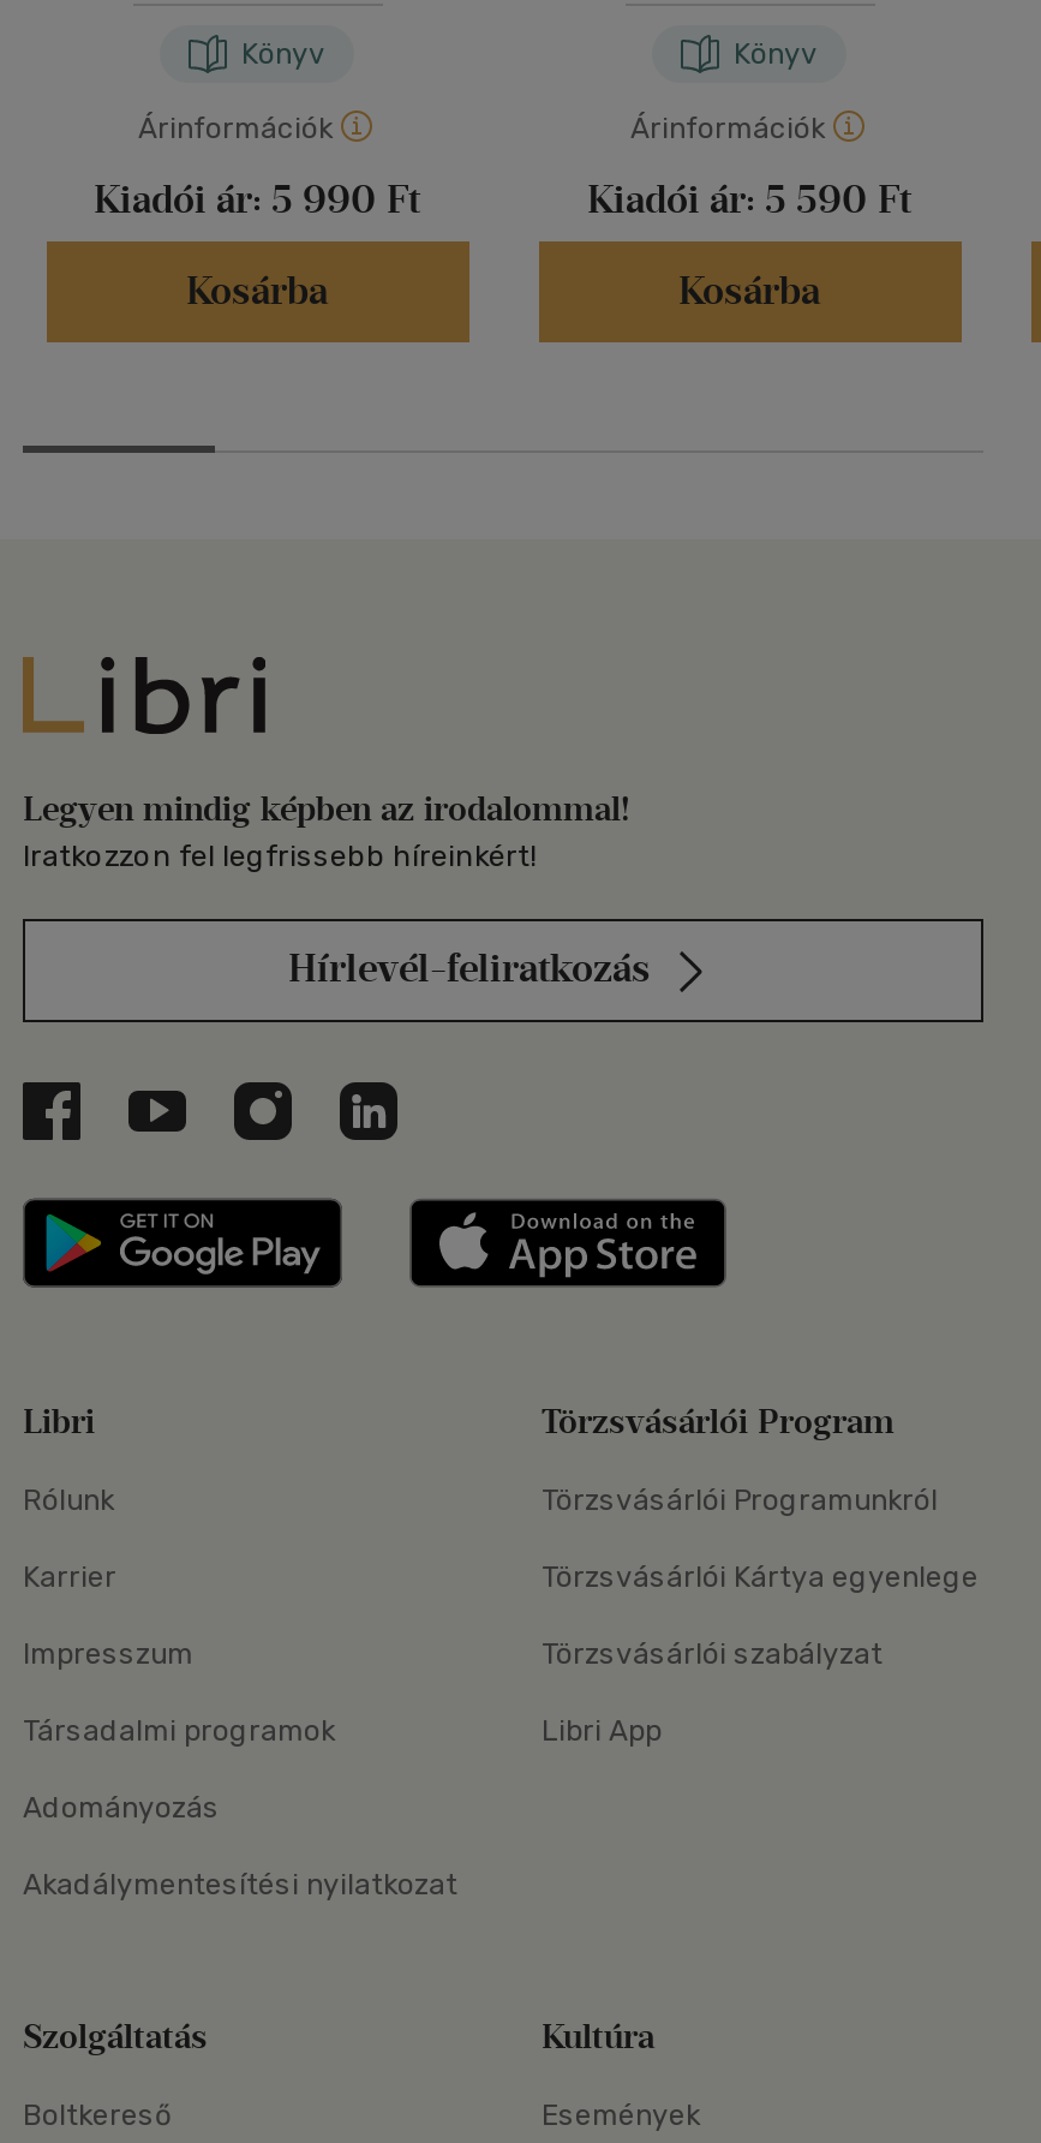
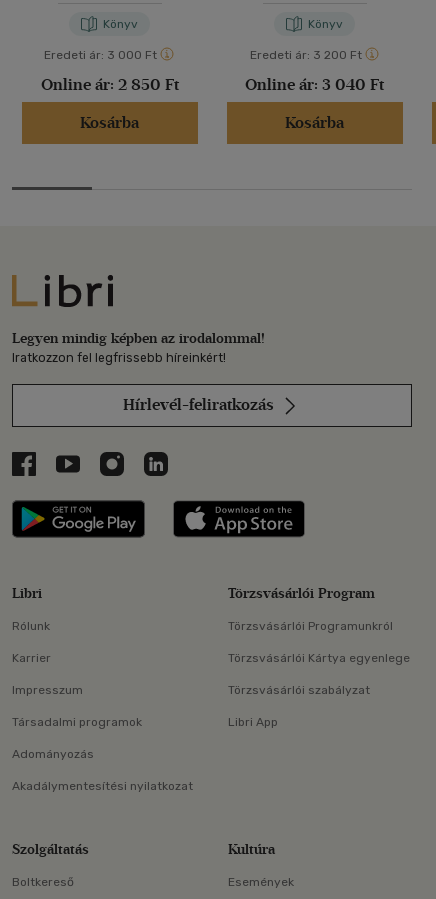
- Árinformációk
+ Eredeti ár: 3 000 Ft

- Árinformációk
+ Eredeti ár: 3 200 Ft

- Kiadói ár: 5 990 Ft
+ Online ár: 2 850 Ft

- Kiadói ár: 5 590 Ft
+ Online ár: 3 040 Ft
